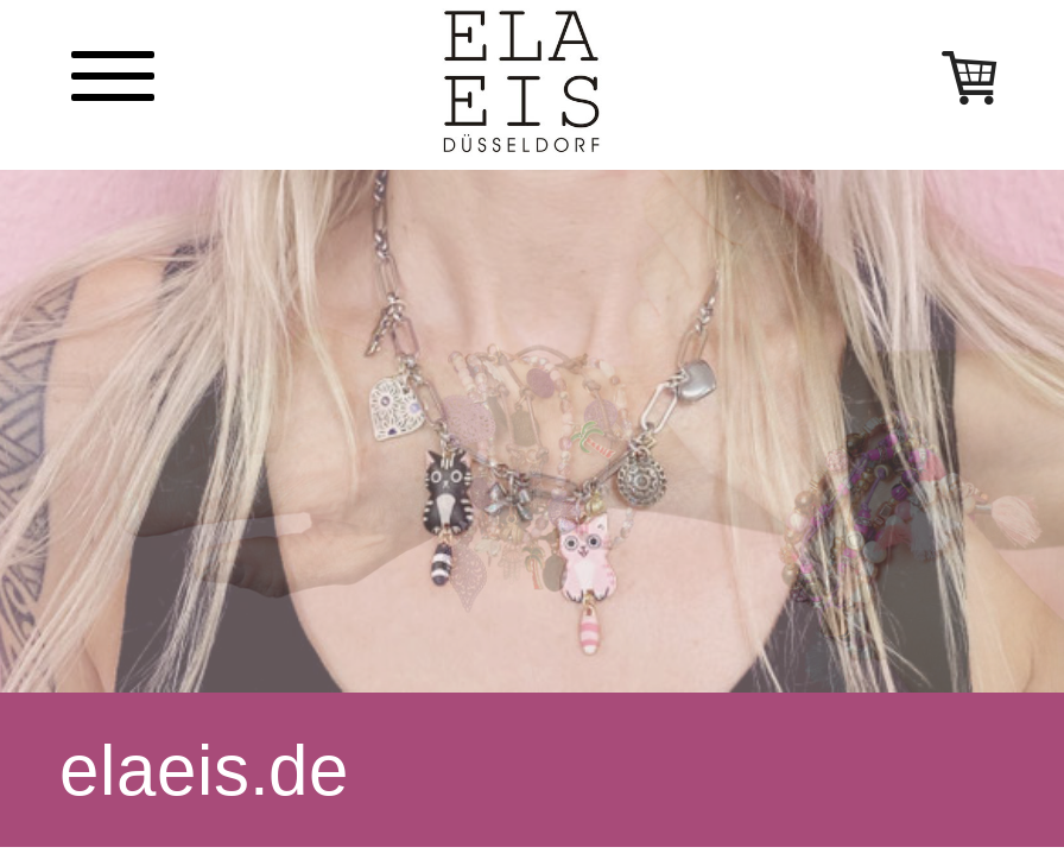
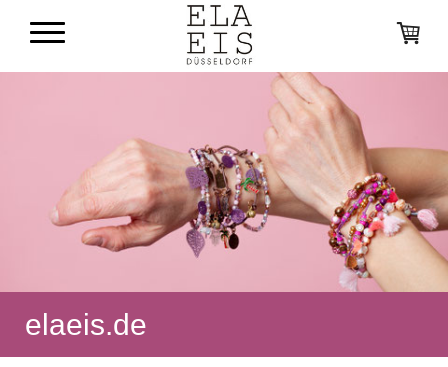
- [image]
+ [image]
